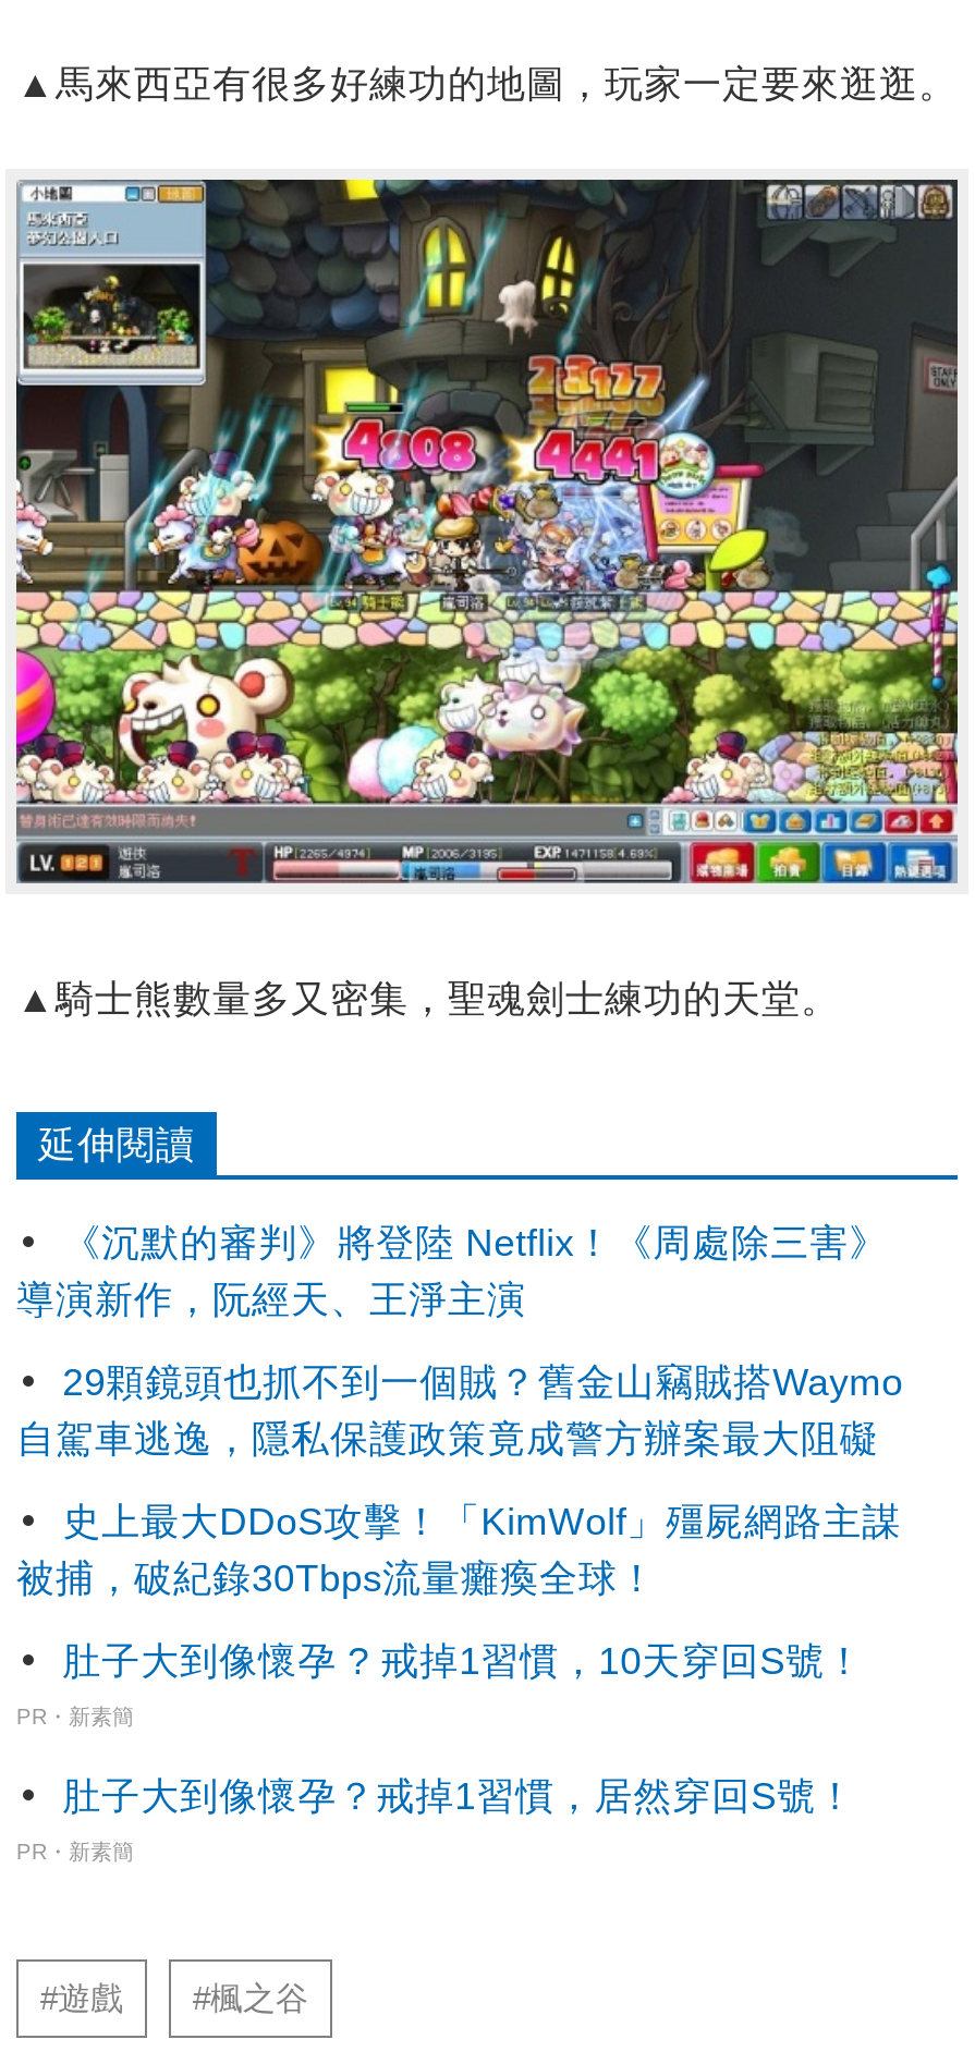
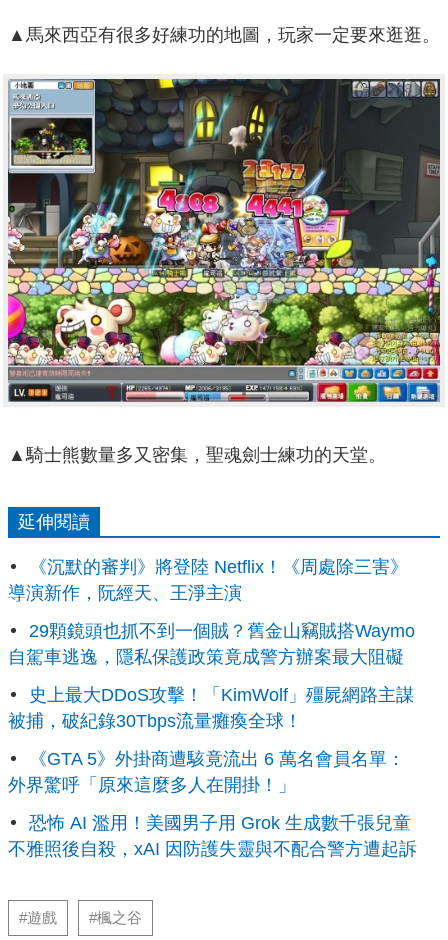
- 肚子大到像懷孕 ? 戒掉1習慣，10天穿回S號！
- PR・新素簡
- 肚子大到像懷孕？戒掉1習慣，居然穿回S號！
- PR・新素簡
+ 《GTA 5》外掛商遭駭竟流出 6 萬名會員名單：
+ 外界驚呼「原來這麼多人在開掛！」
+ 恐怖 AI 濫用！美國男子用 Grok 生成數千張兒童
+ 不雅照後自殺，xAI 因防護失靈與不配合警方遭起訴
